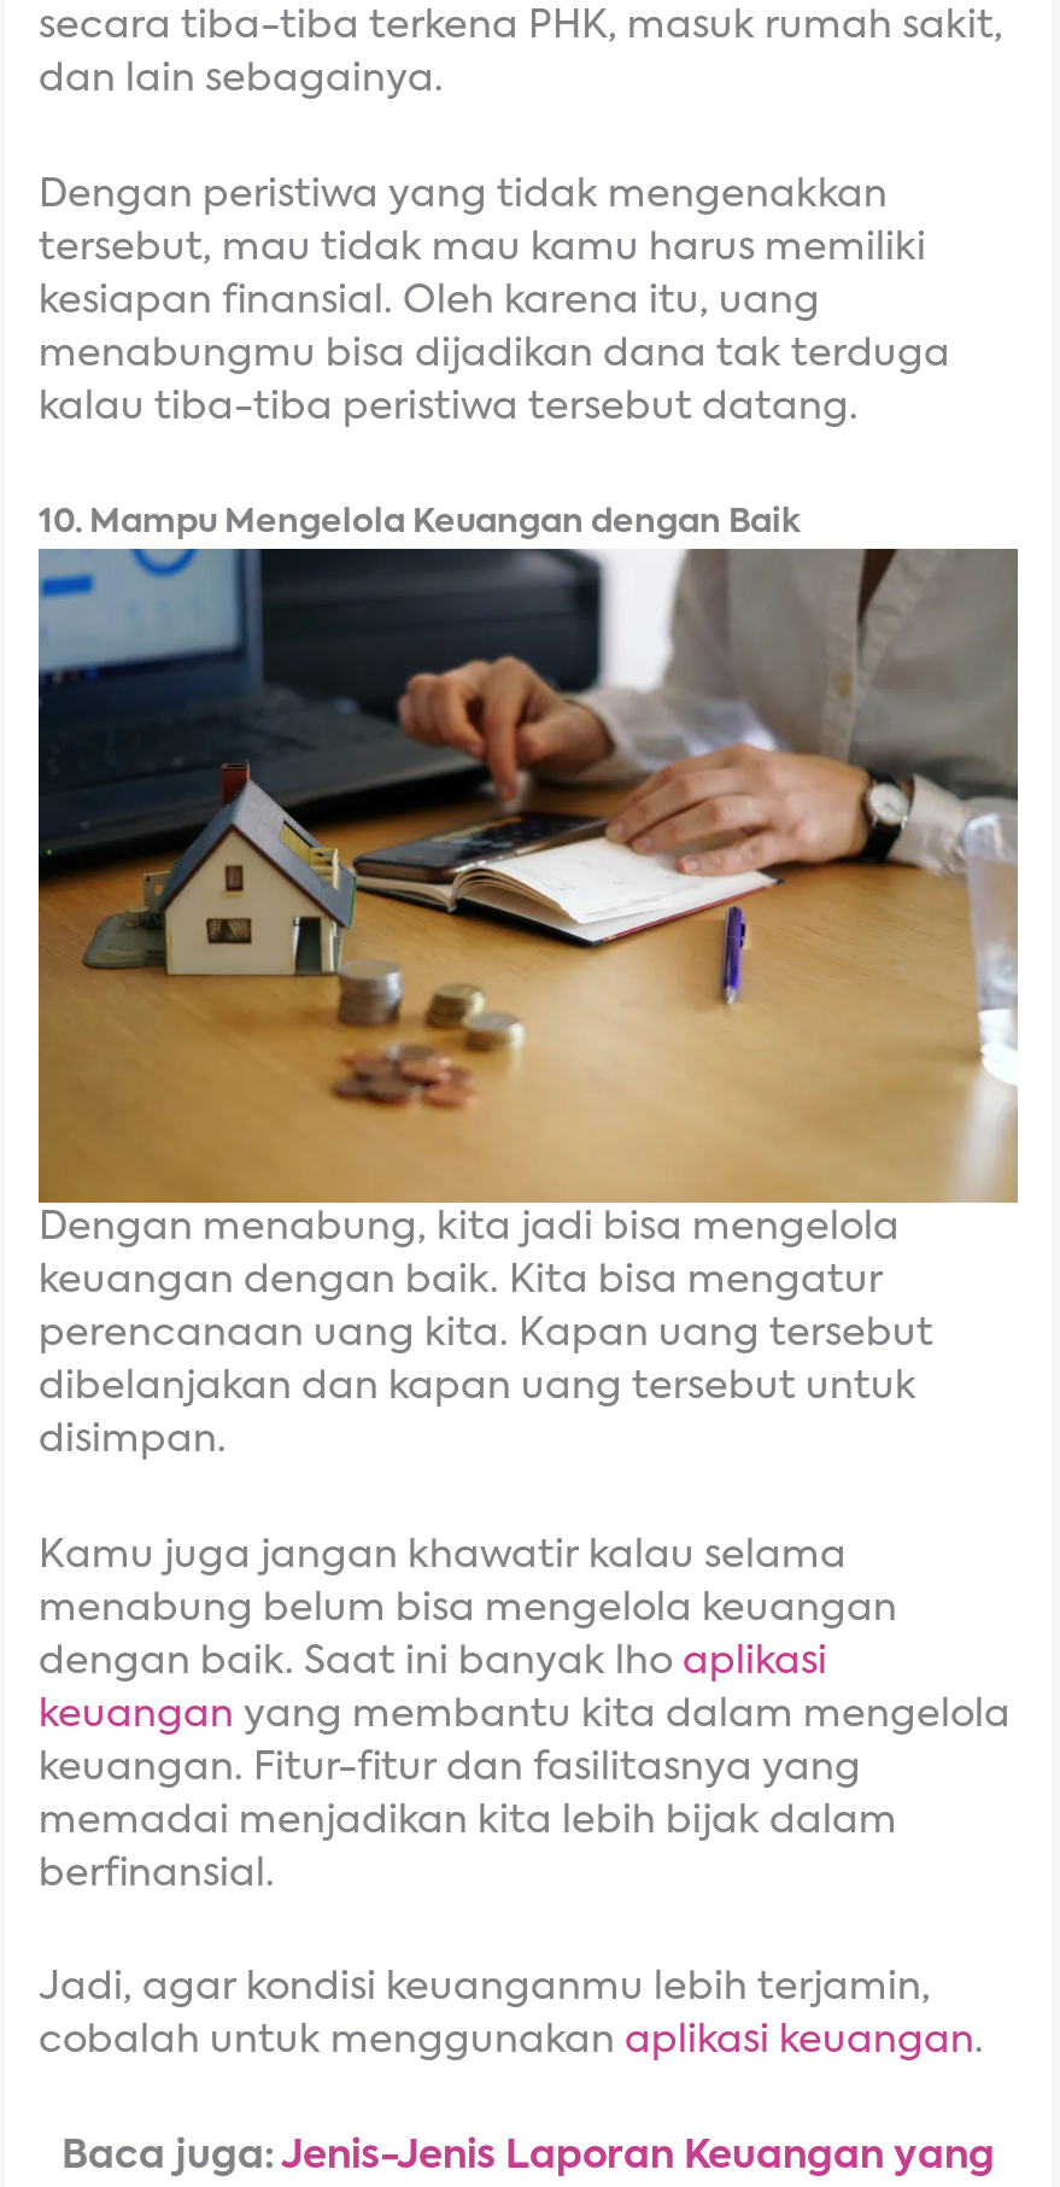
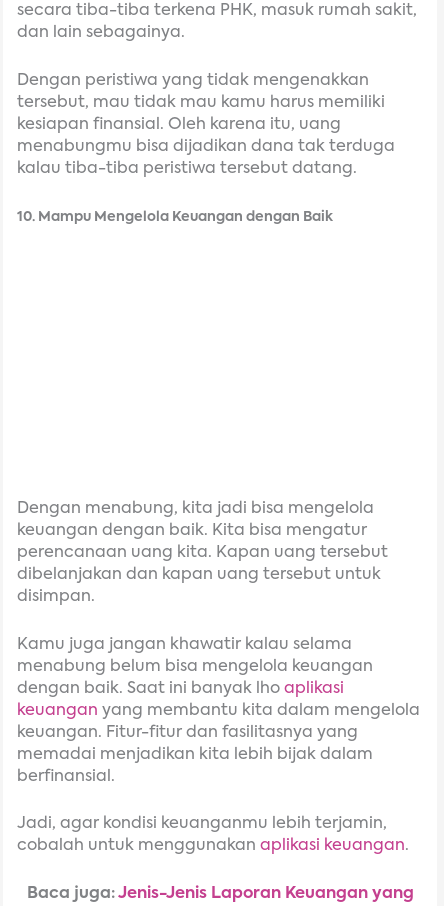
- [image]
